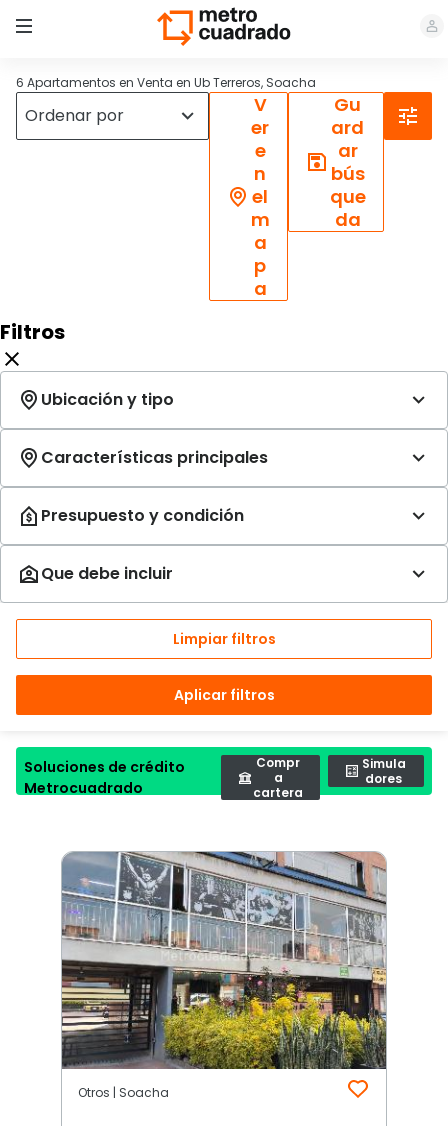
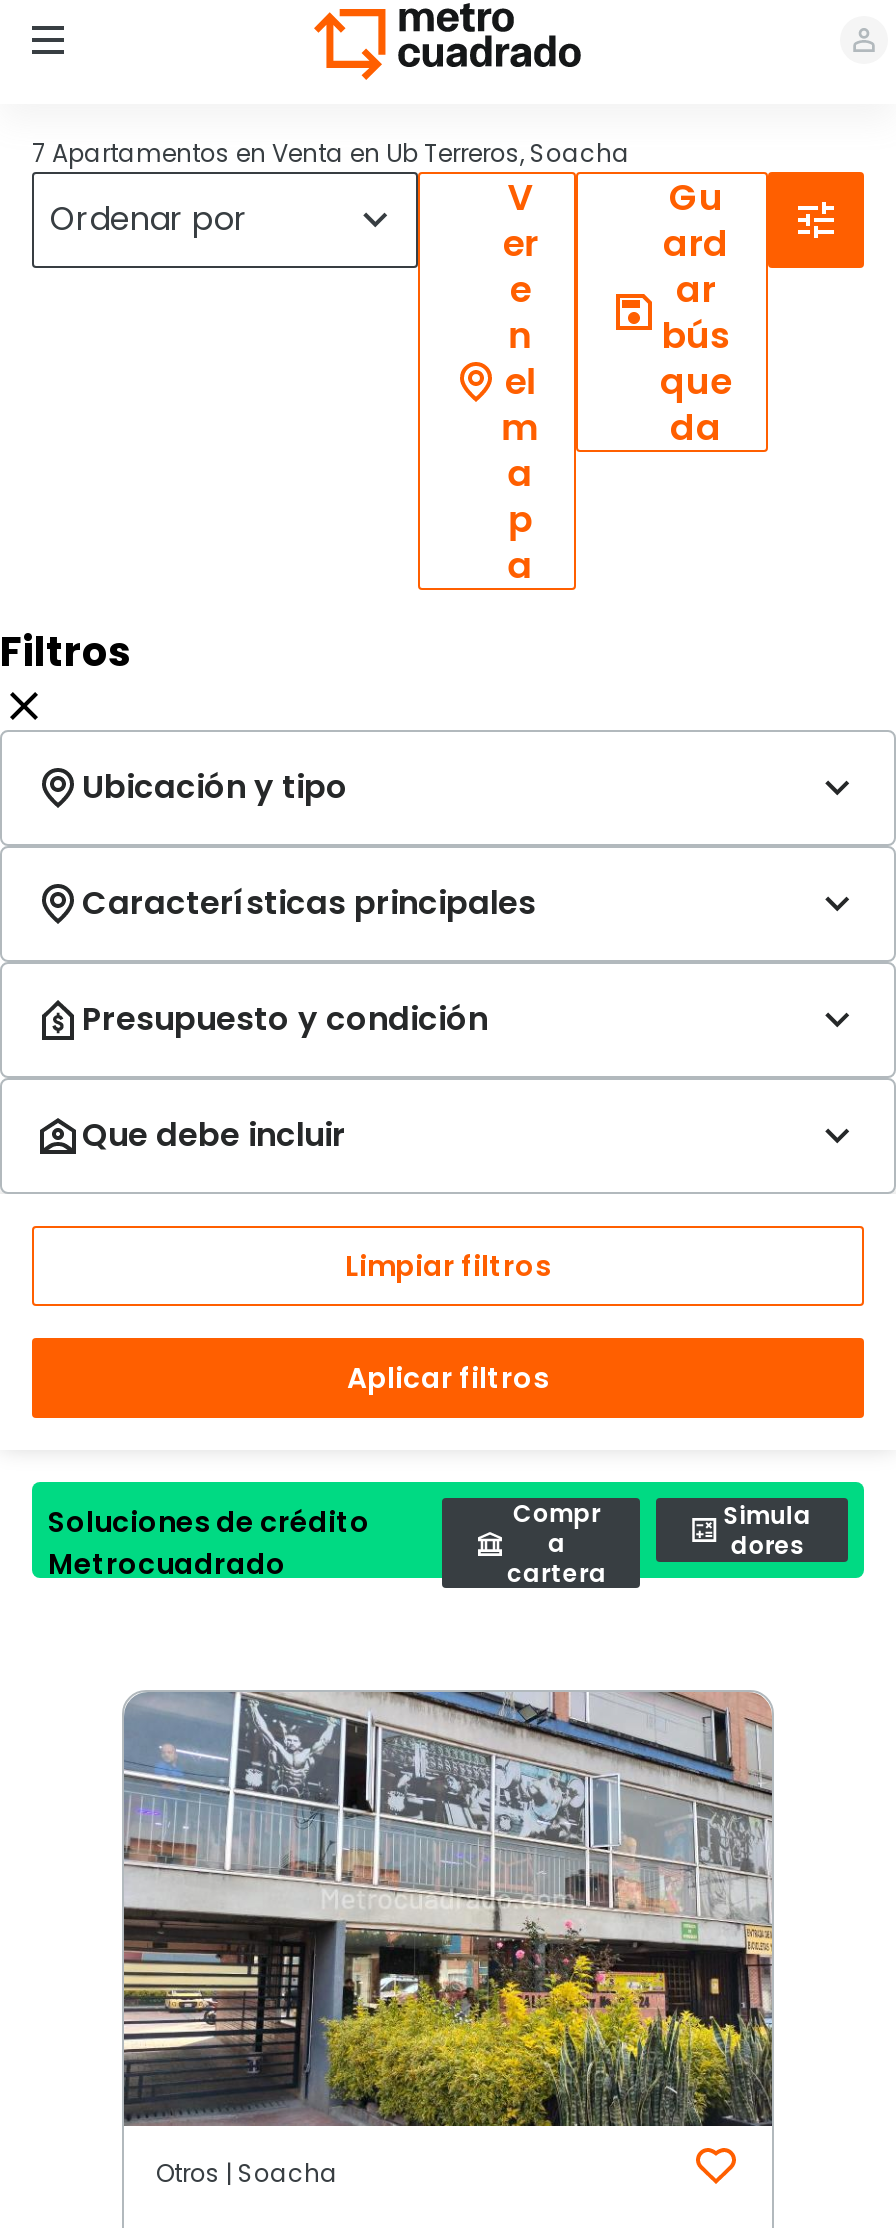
- 6 Apartamentos en Venta en Ub Terreros, Soacha
+ 7 Apartamentos en Venta en Ub Terreros, Soacha
